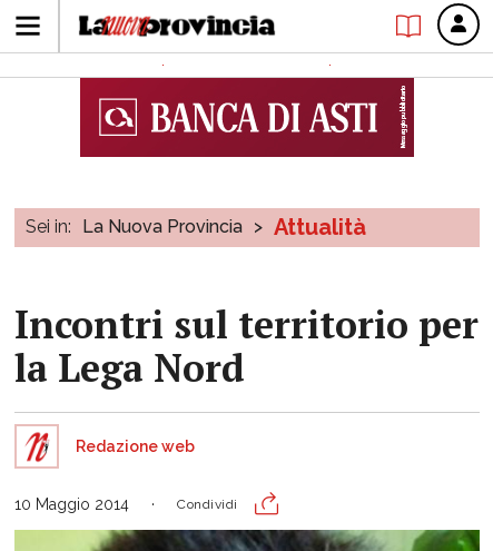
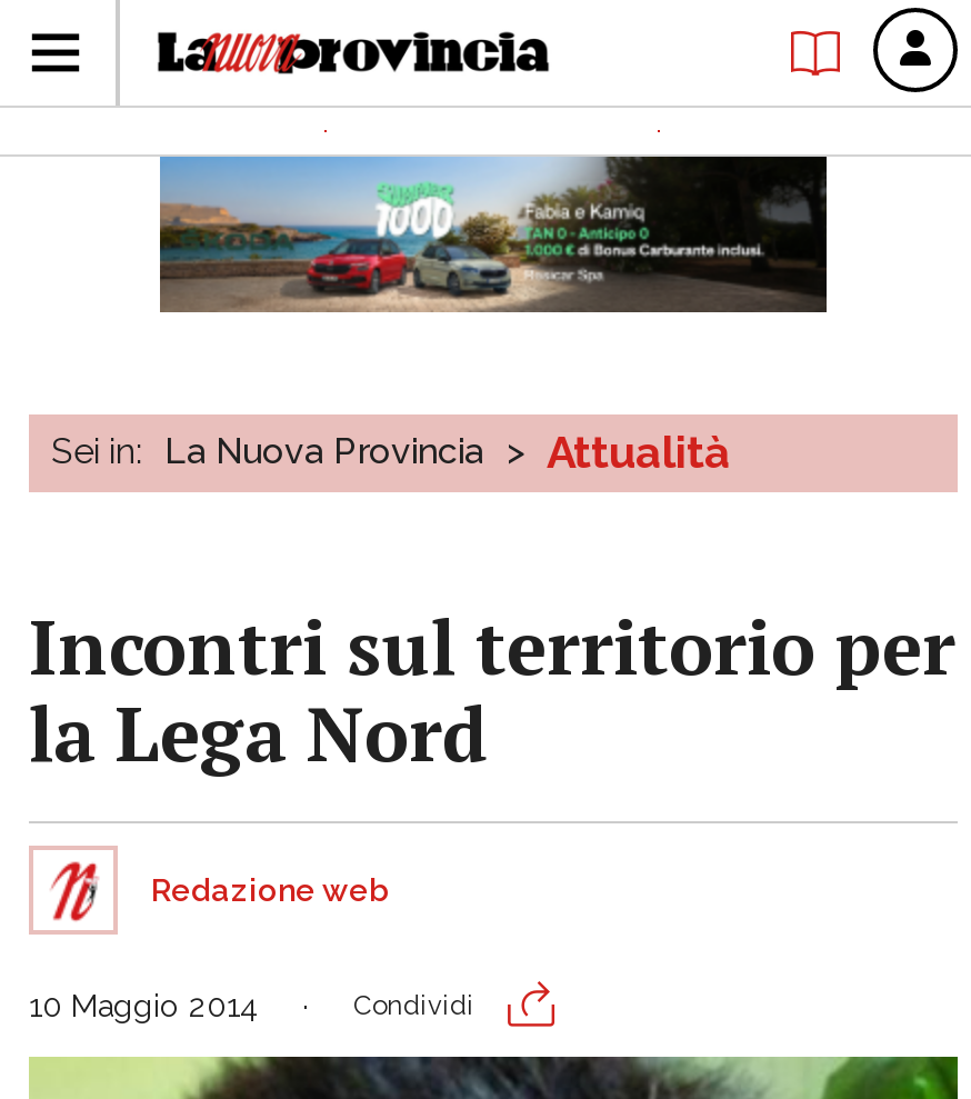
- [image]
+ [image]
